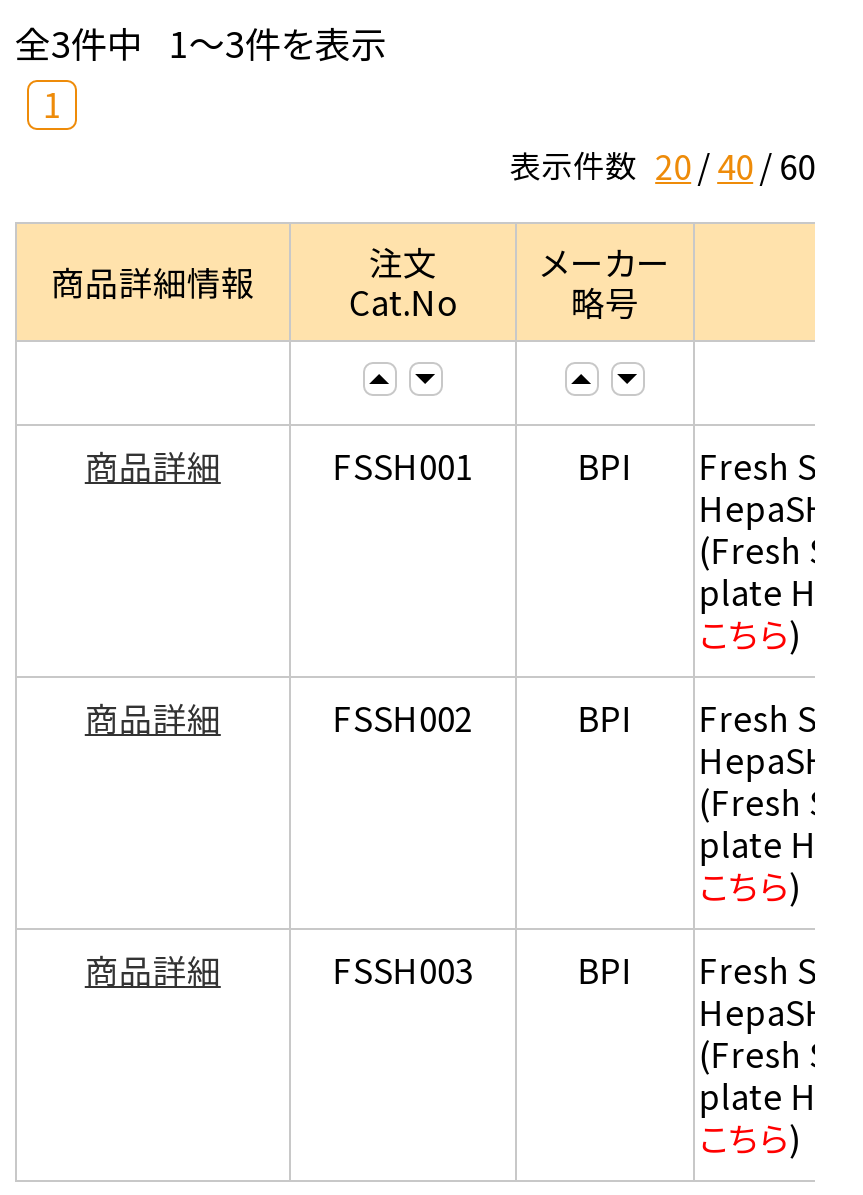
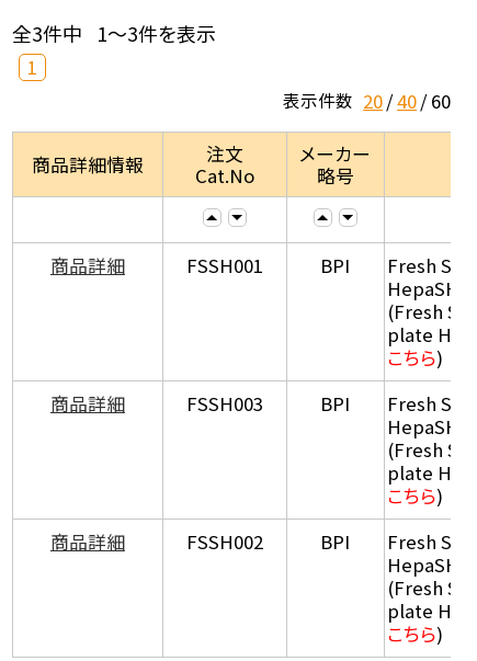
- FSSH002
+ FSSH003

- FSSH003
+ FSSH002
